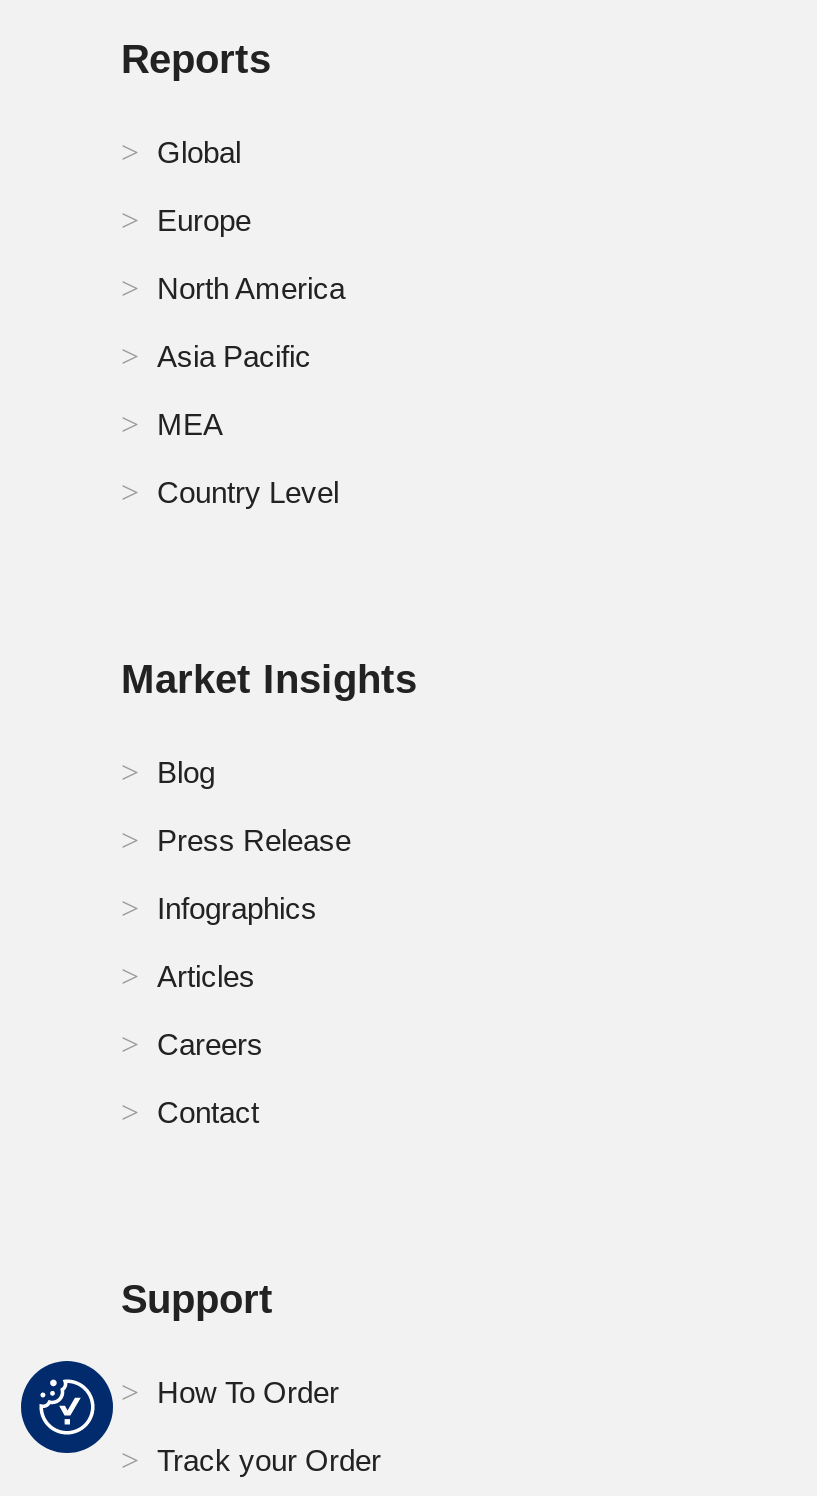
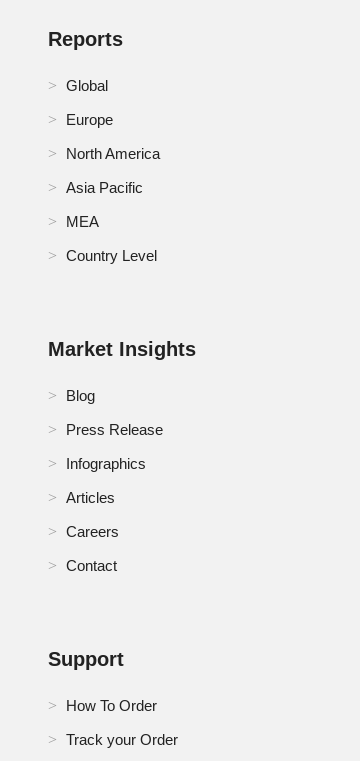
- [image]
